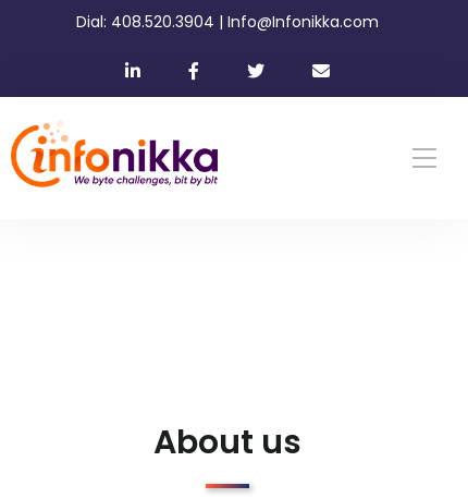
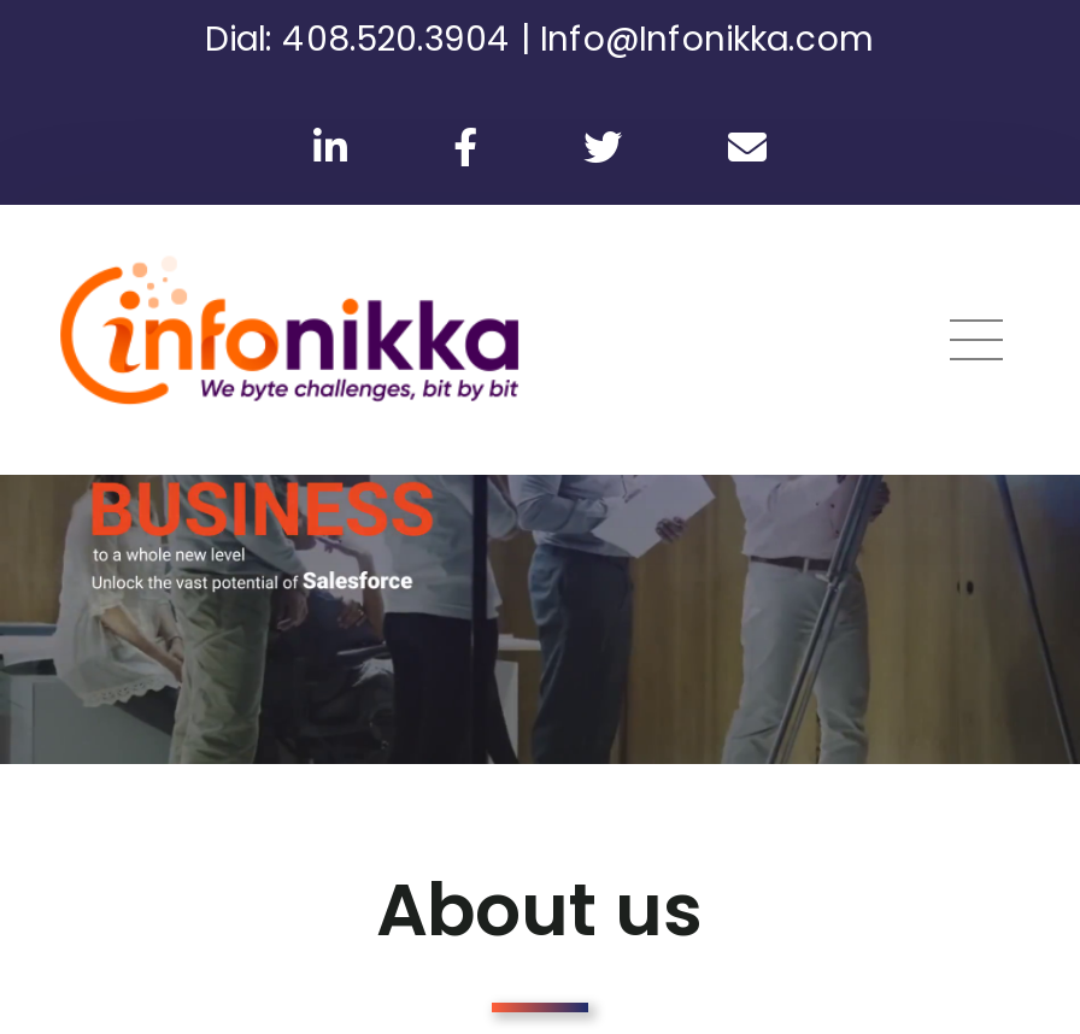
+ [image]
